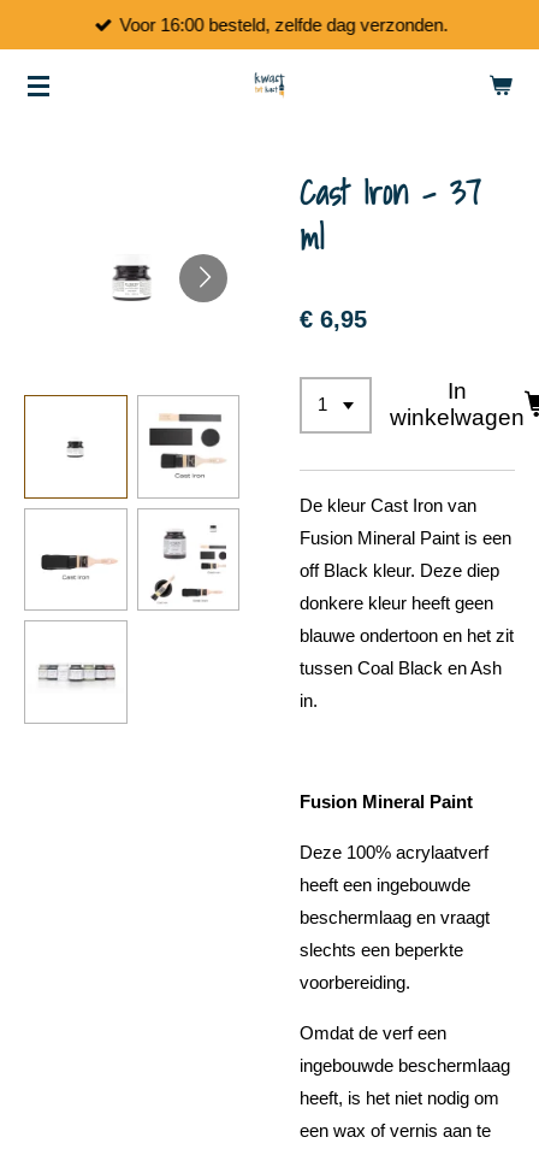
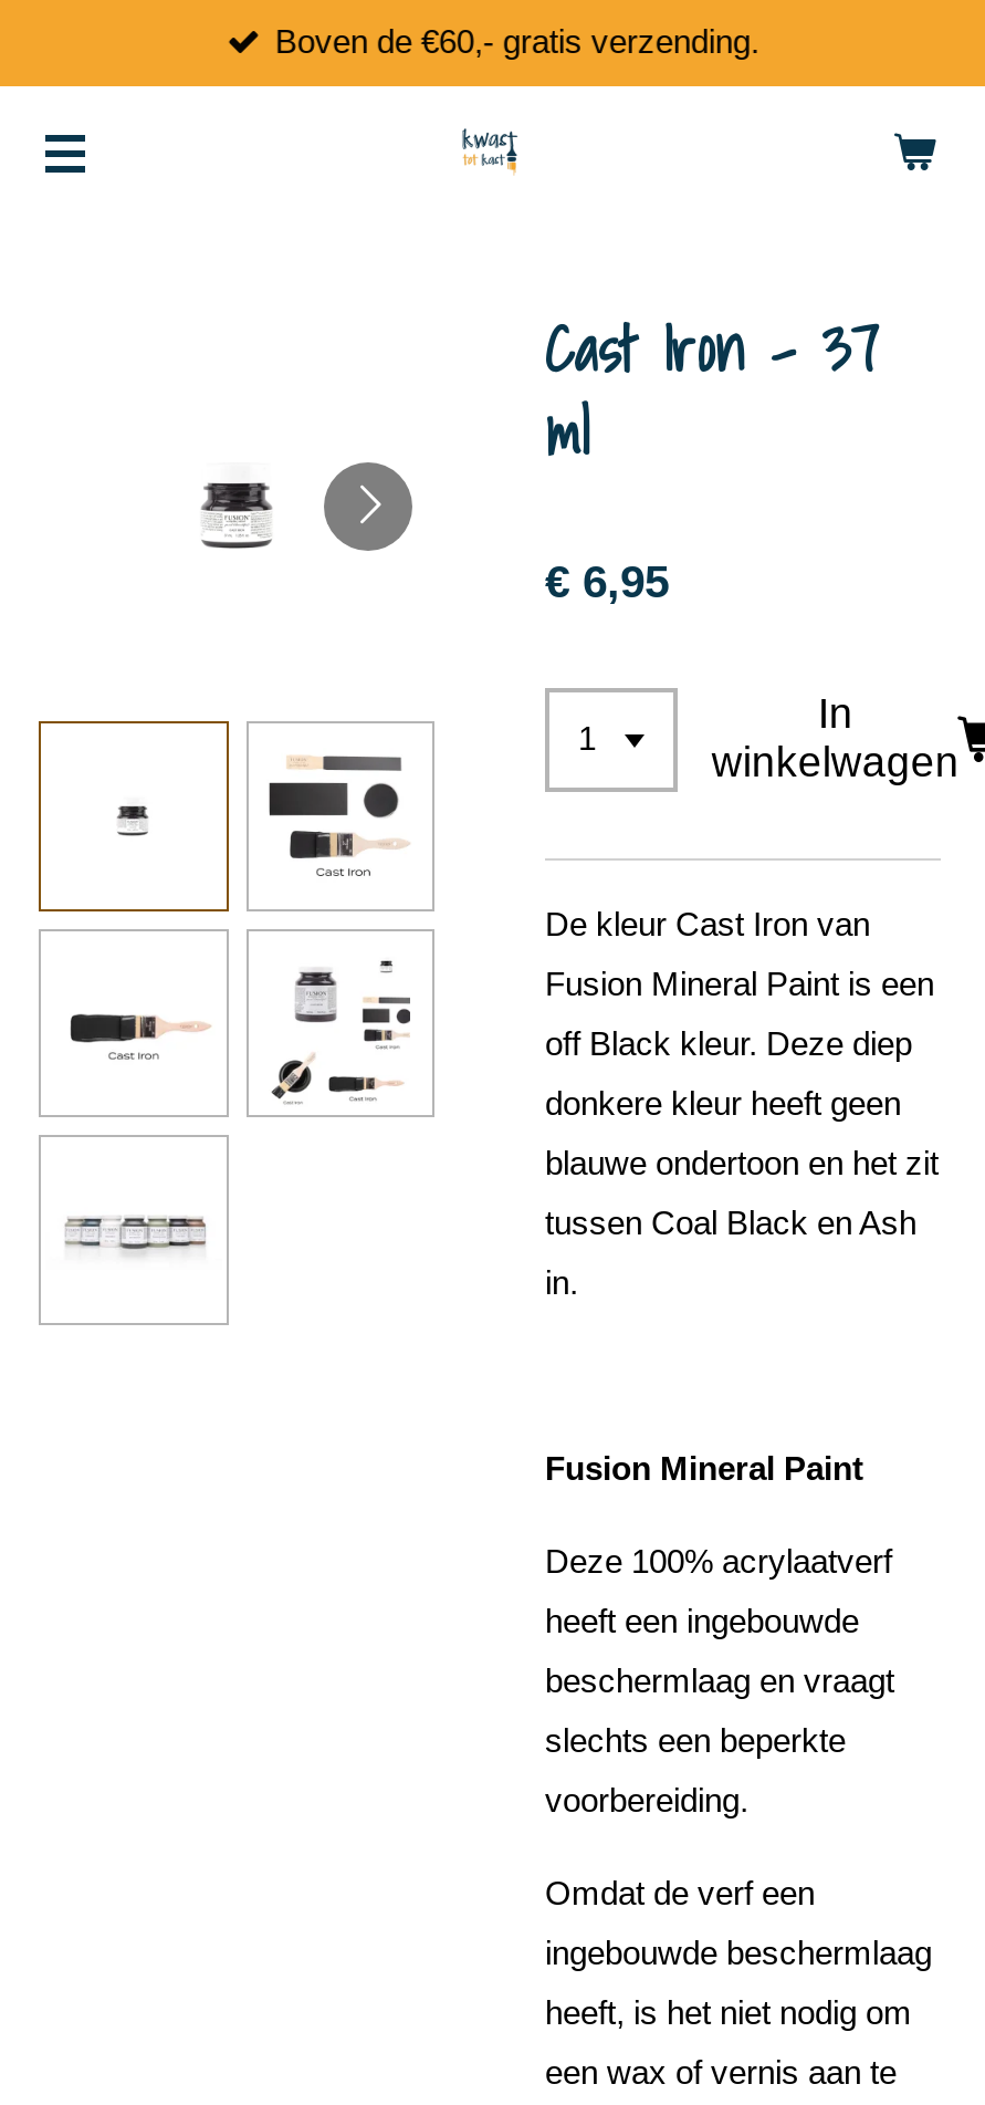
- Voor 16:00 besteld, zelfde dag verzonden.
+ Boven de €60,- gratis verzending.
